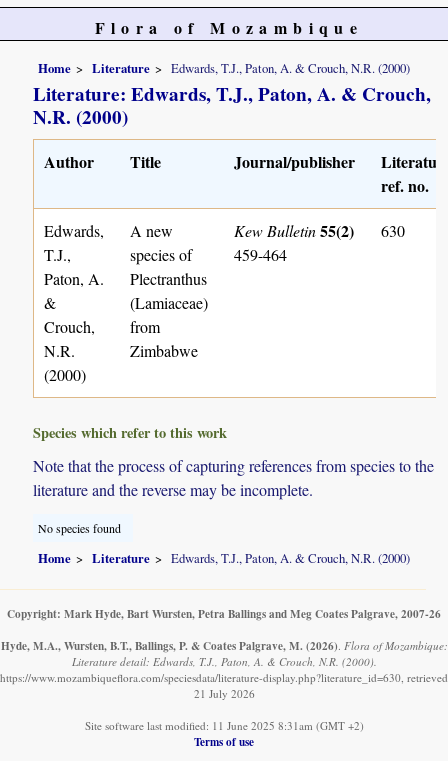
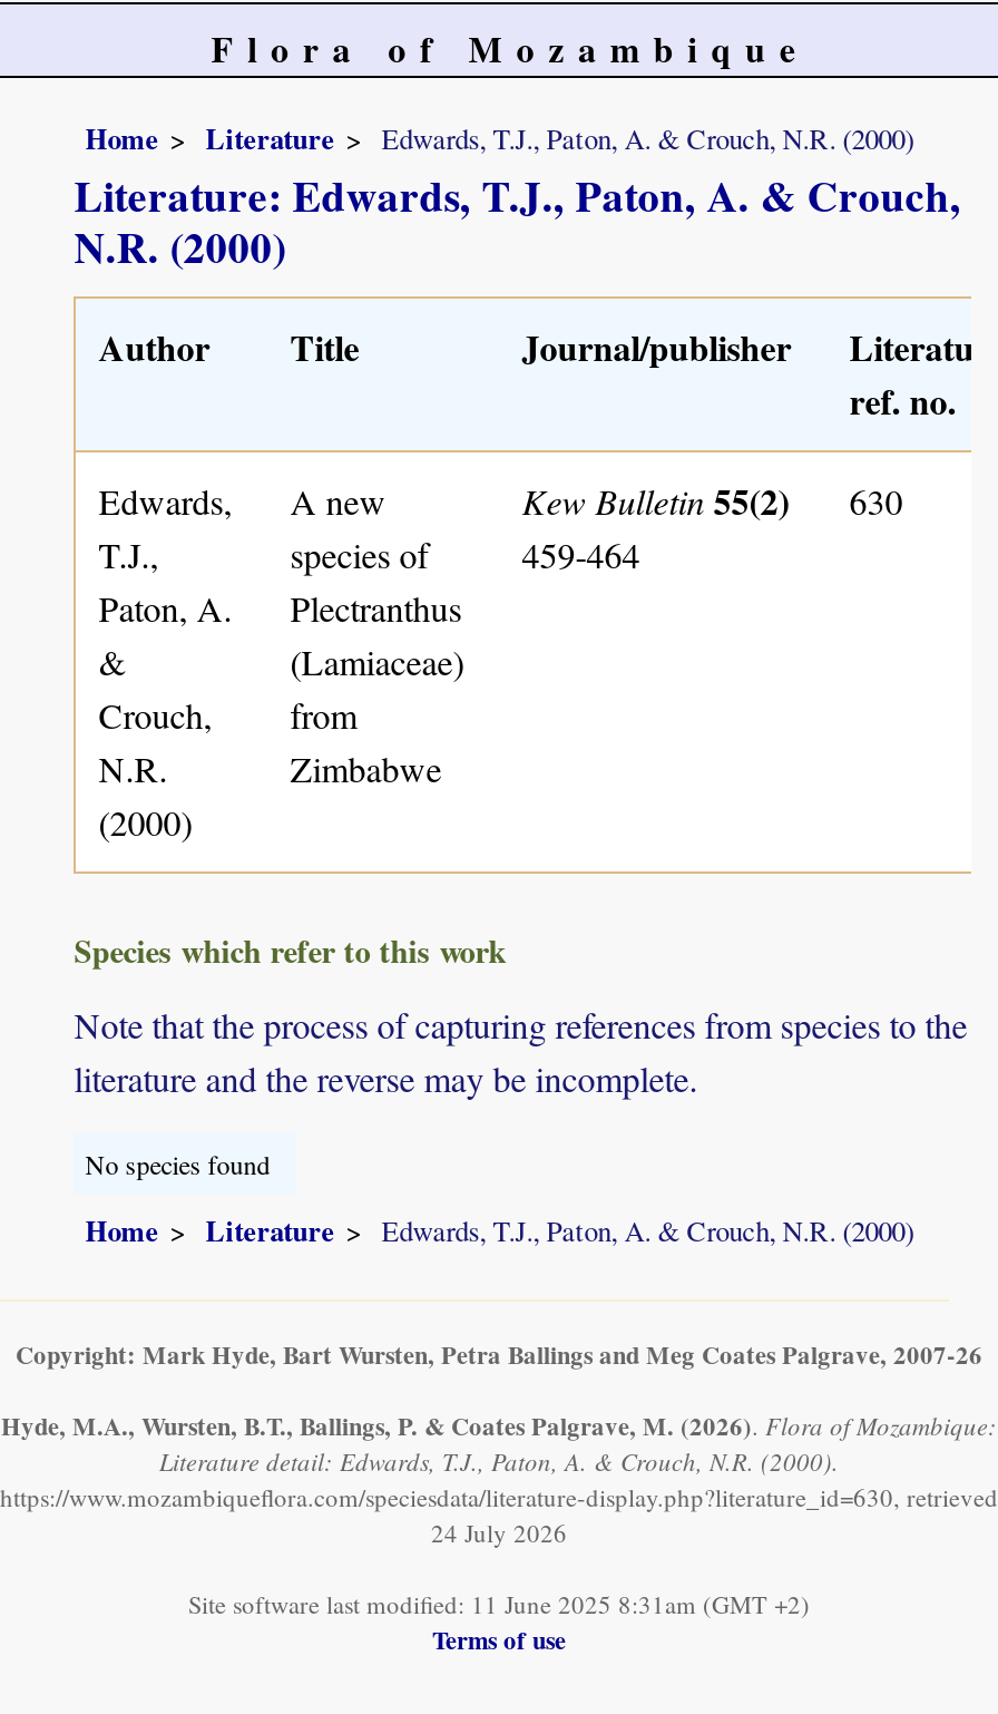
- 21 July 2026
+ 24 July 2026
